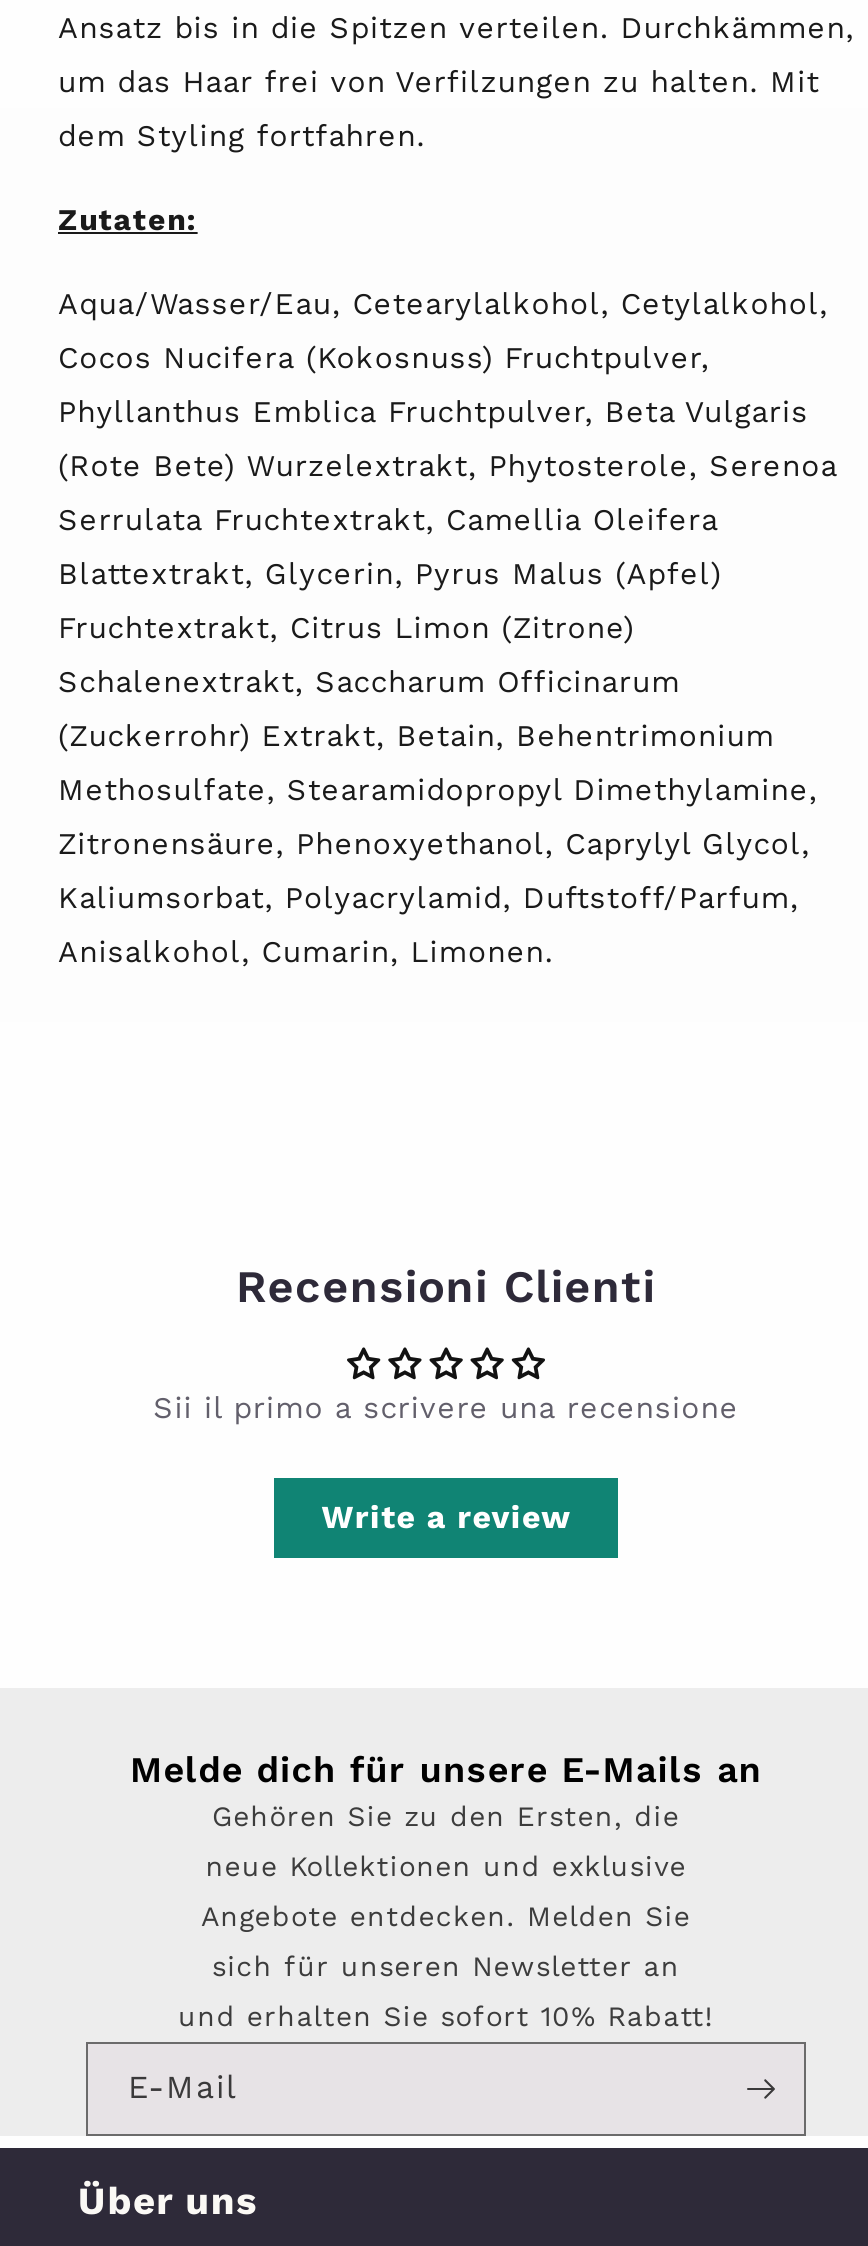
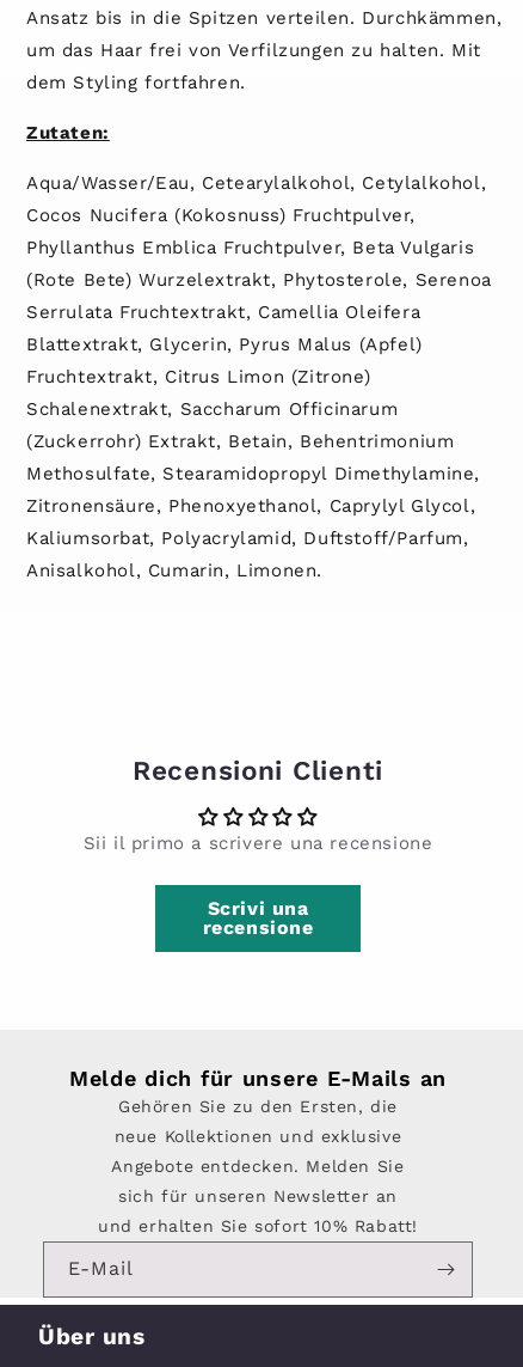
- Write a review
+ Scrivi una
+ recensione
